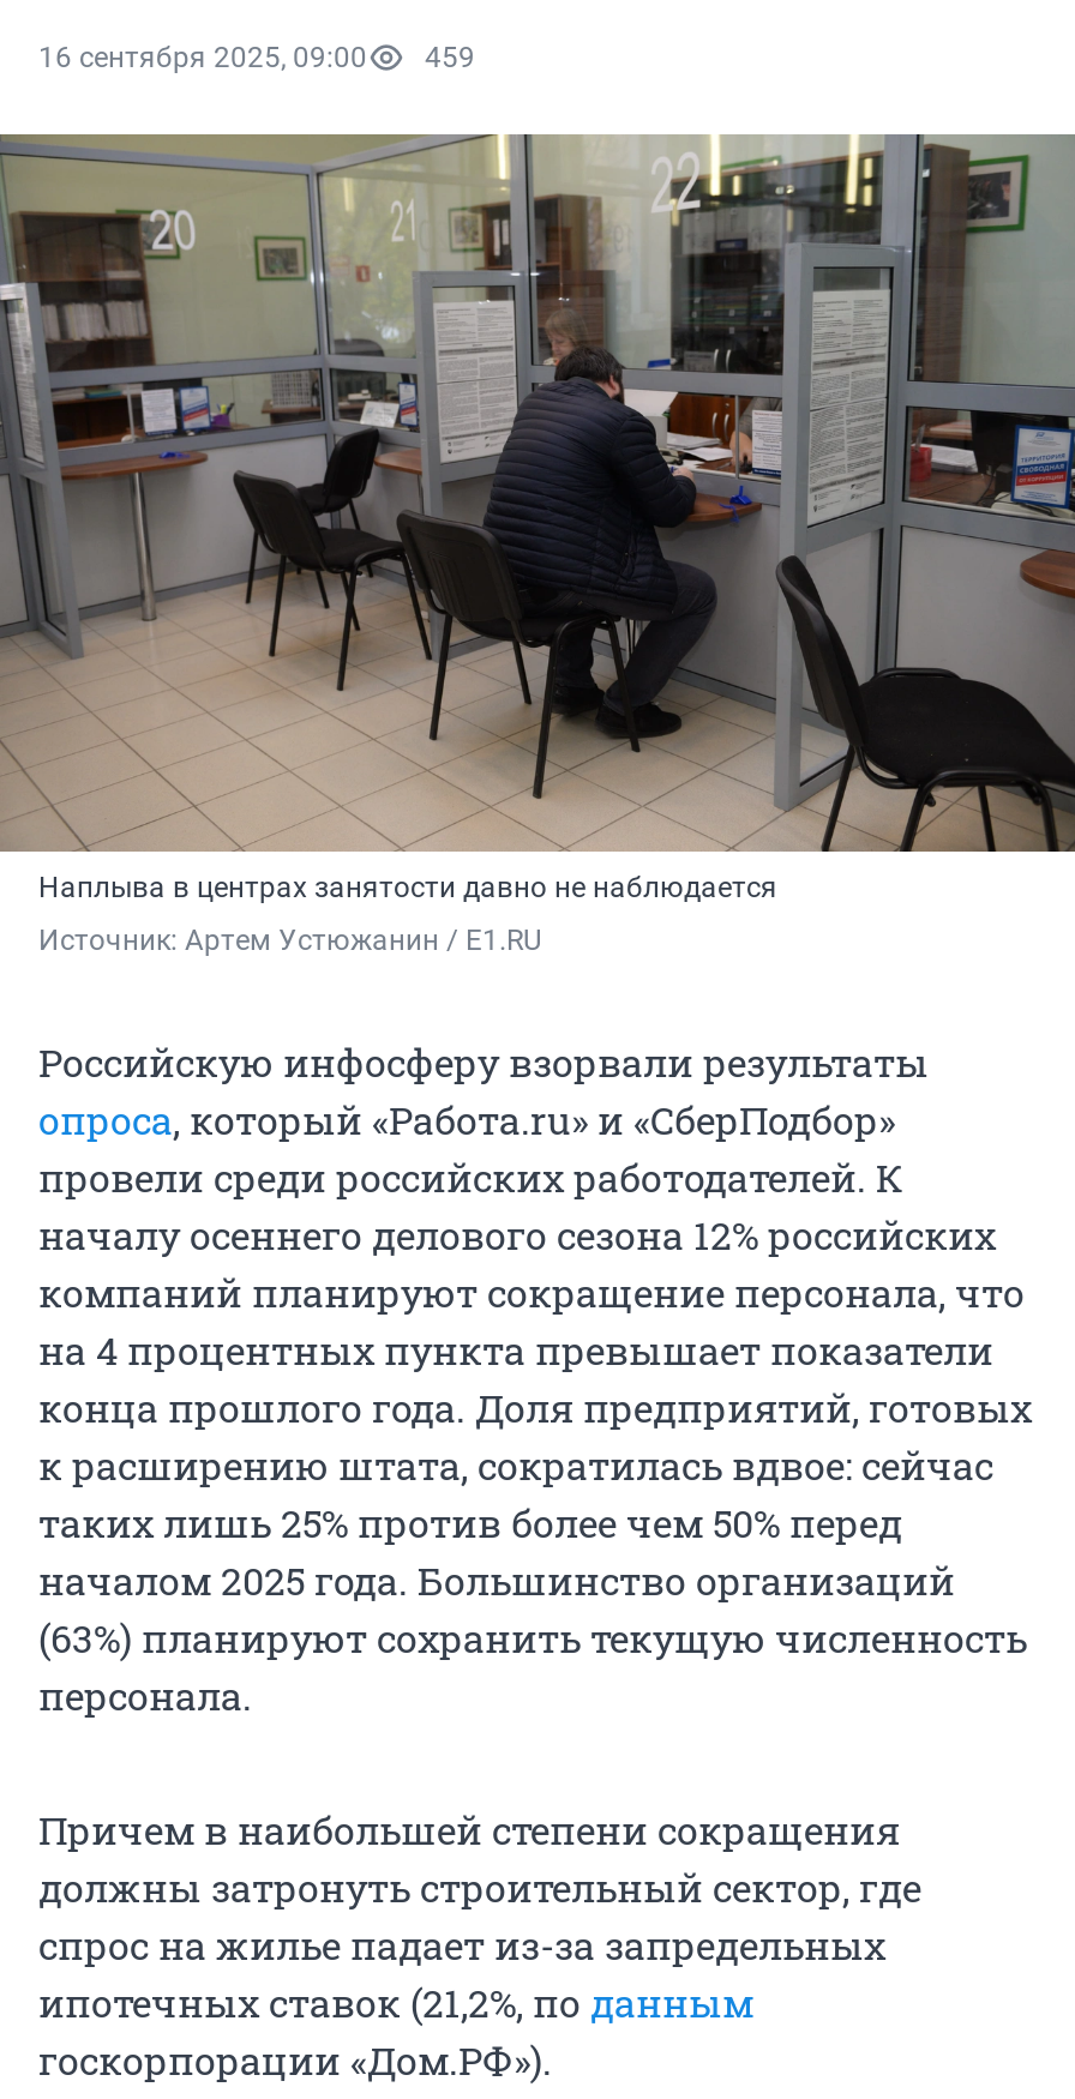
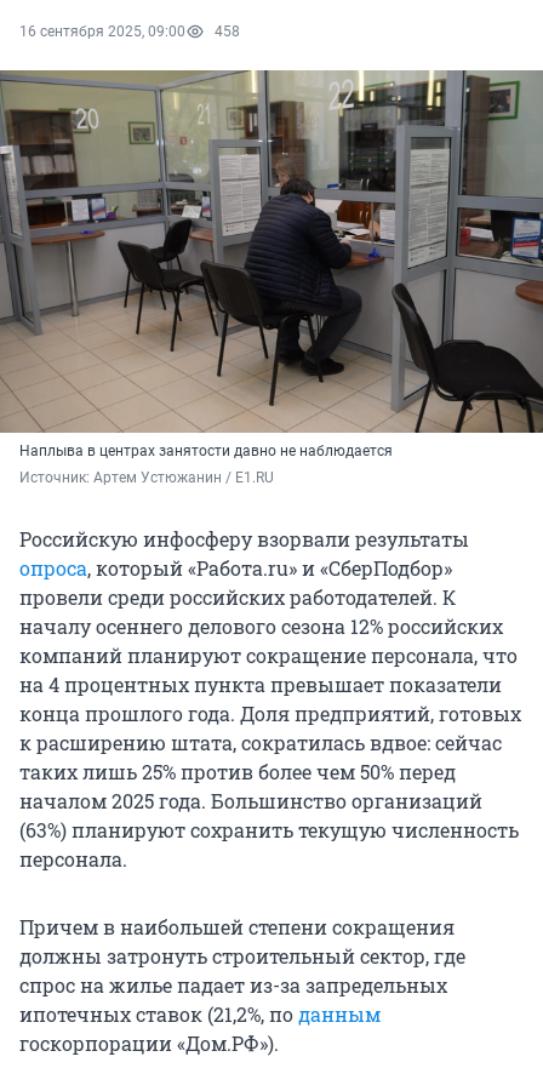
- 16 сентября 2025, 09:00 459
+ 16 сентября 2025, 09:00 458
